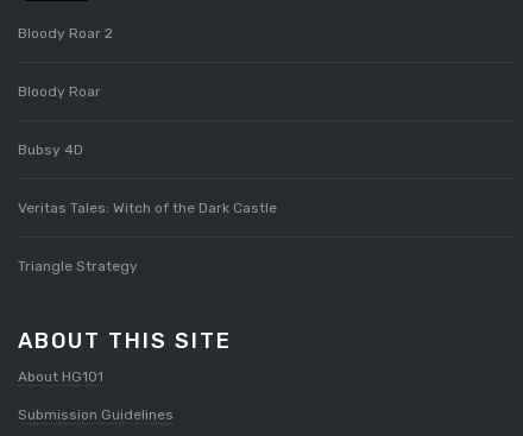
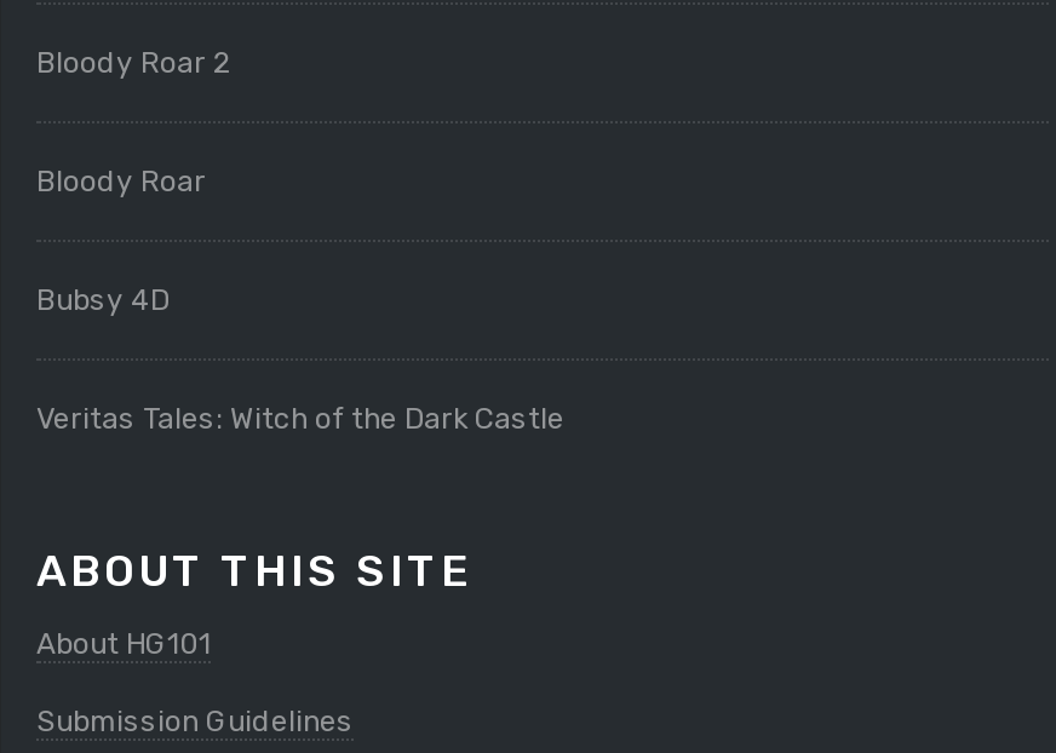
- Triangle Strategy
